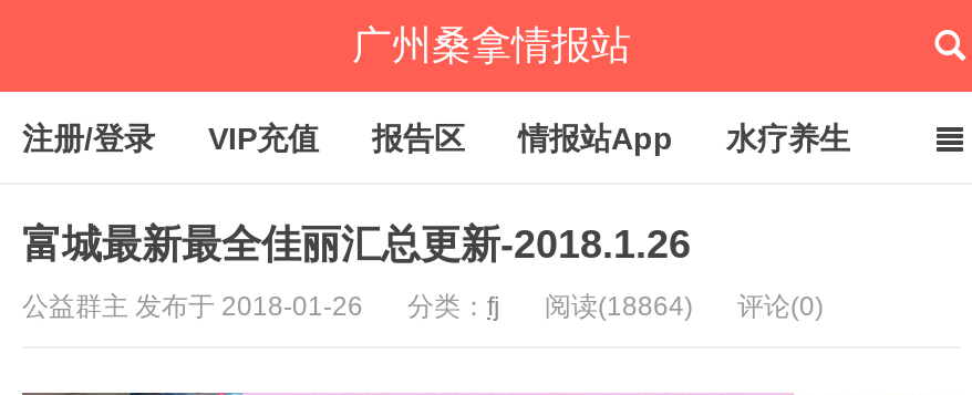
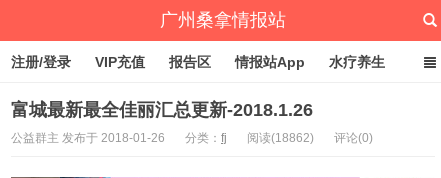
- 阅读(18864)
+ 阅读(18862)
